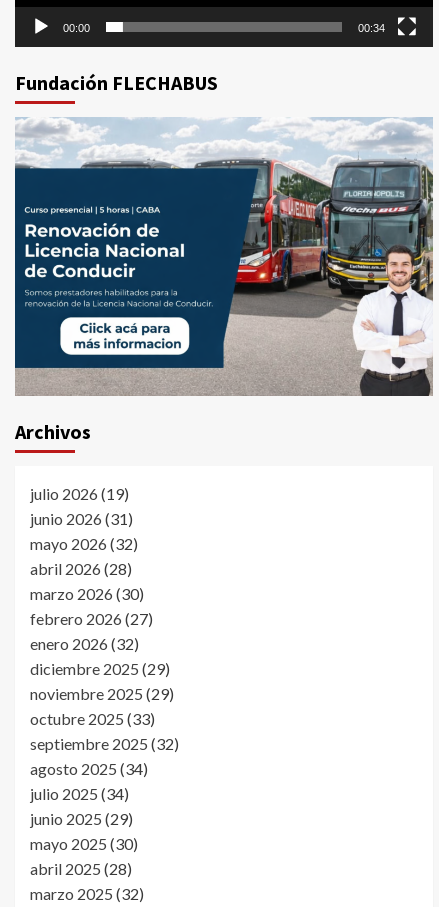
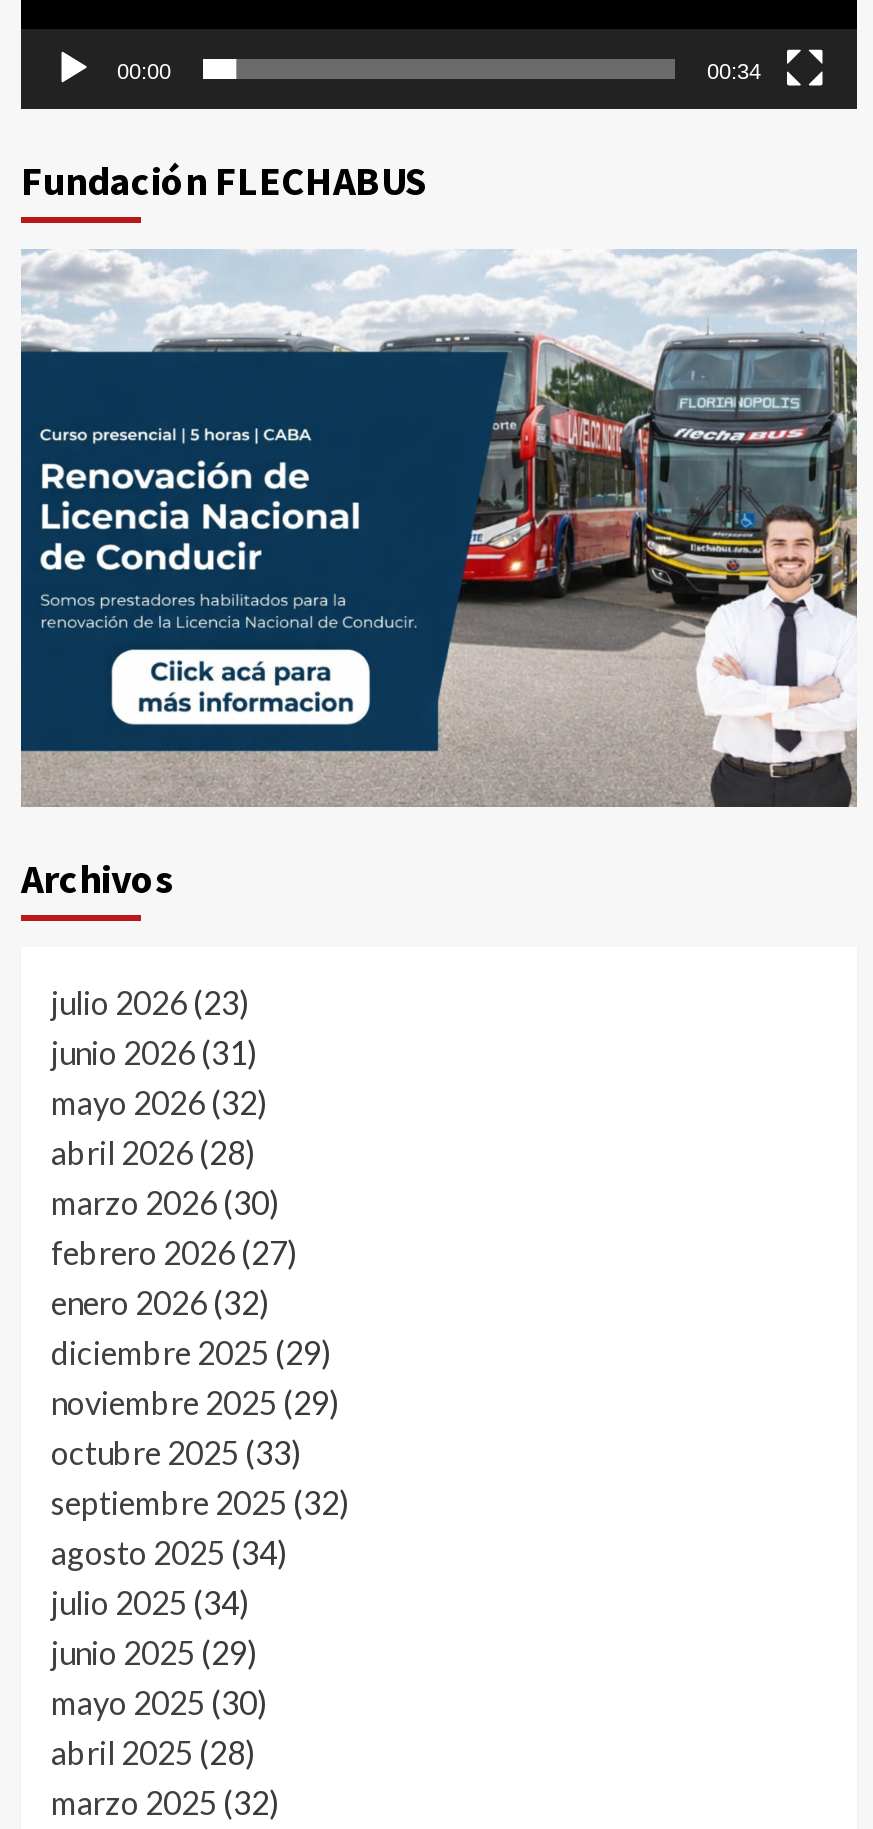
- julio 2026 (19)
+ julio 2026 (23)
